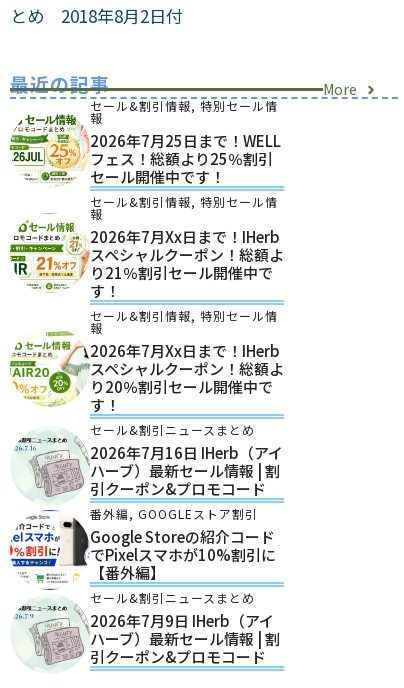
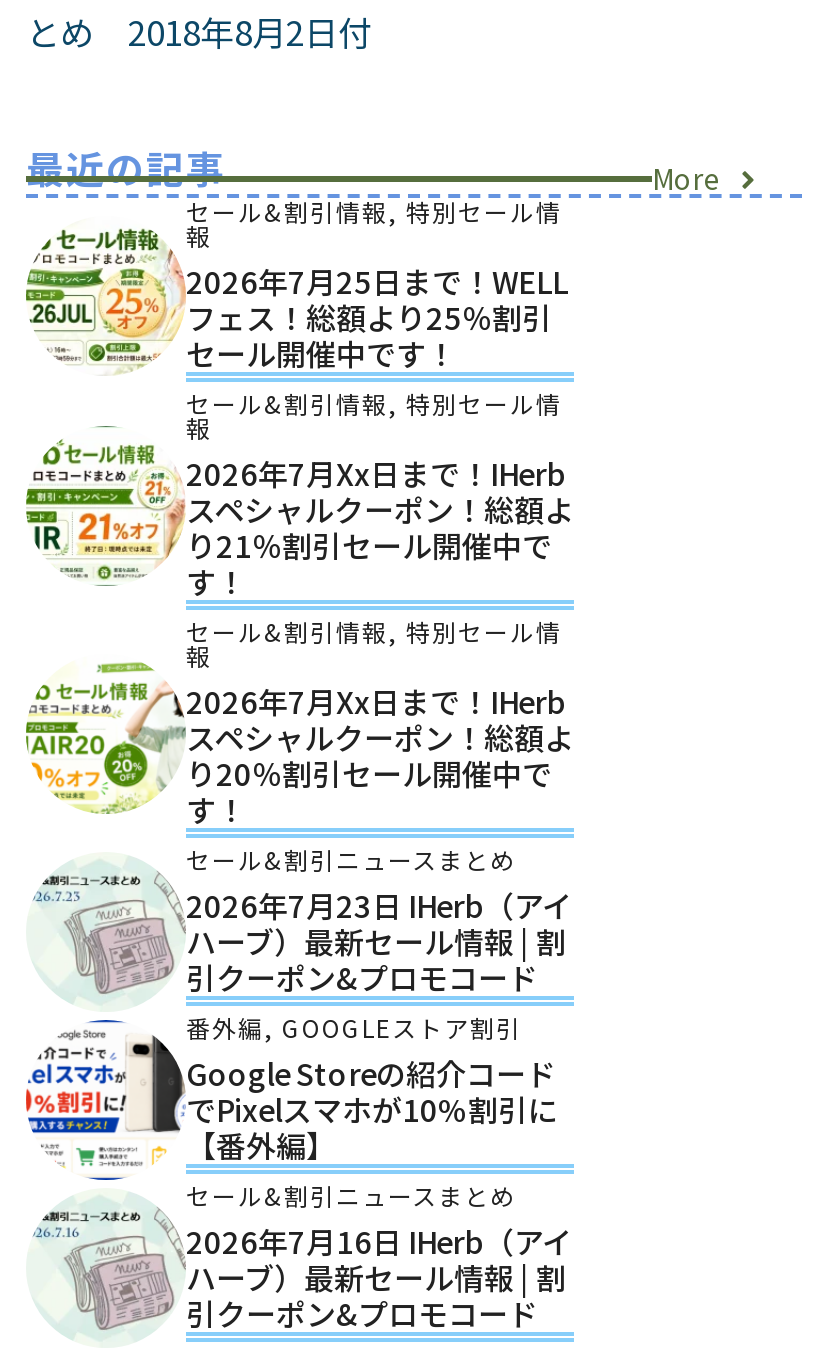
moved down: 2026年7月16日 IHerb（アイ

+ 2026年7月23日 IHerb（アイ

- 2026年7月9日 IHerb（アイ
